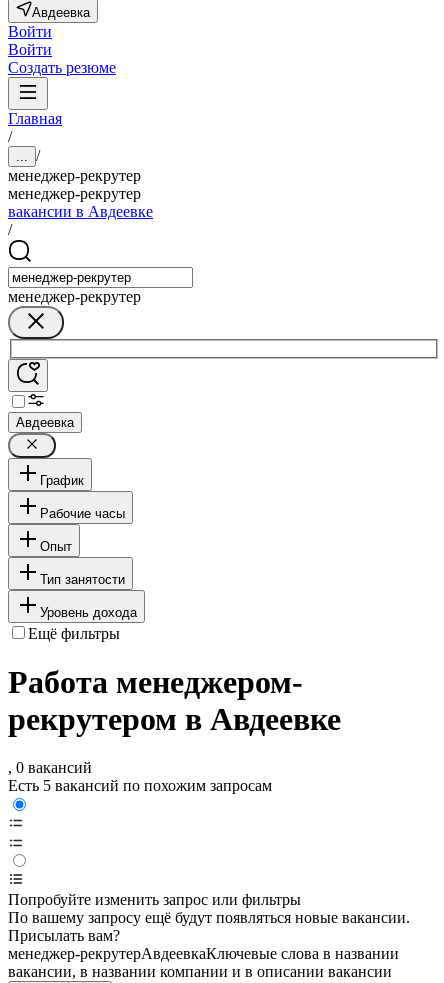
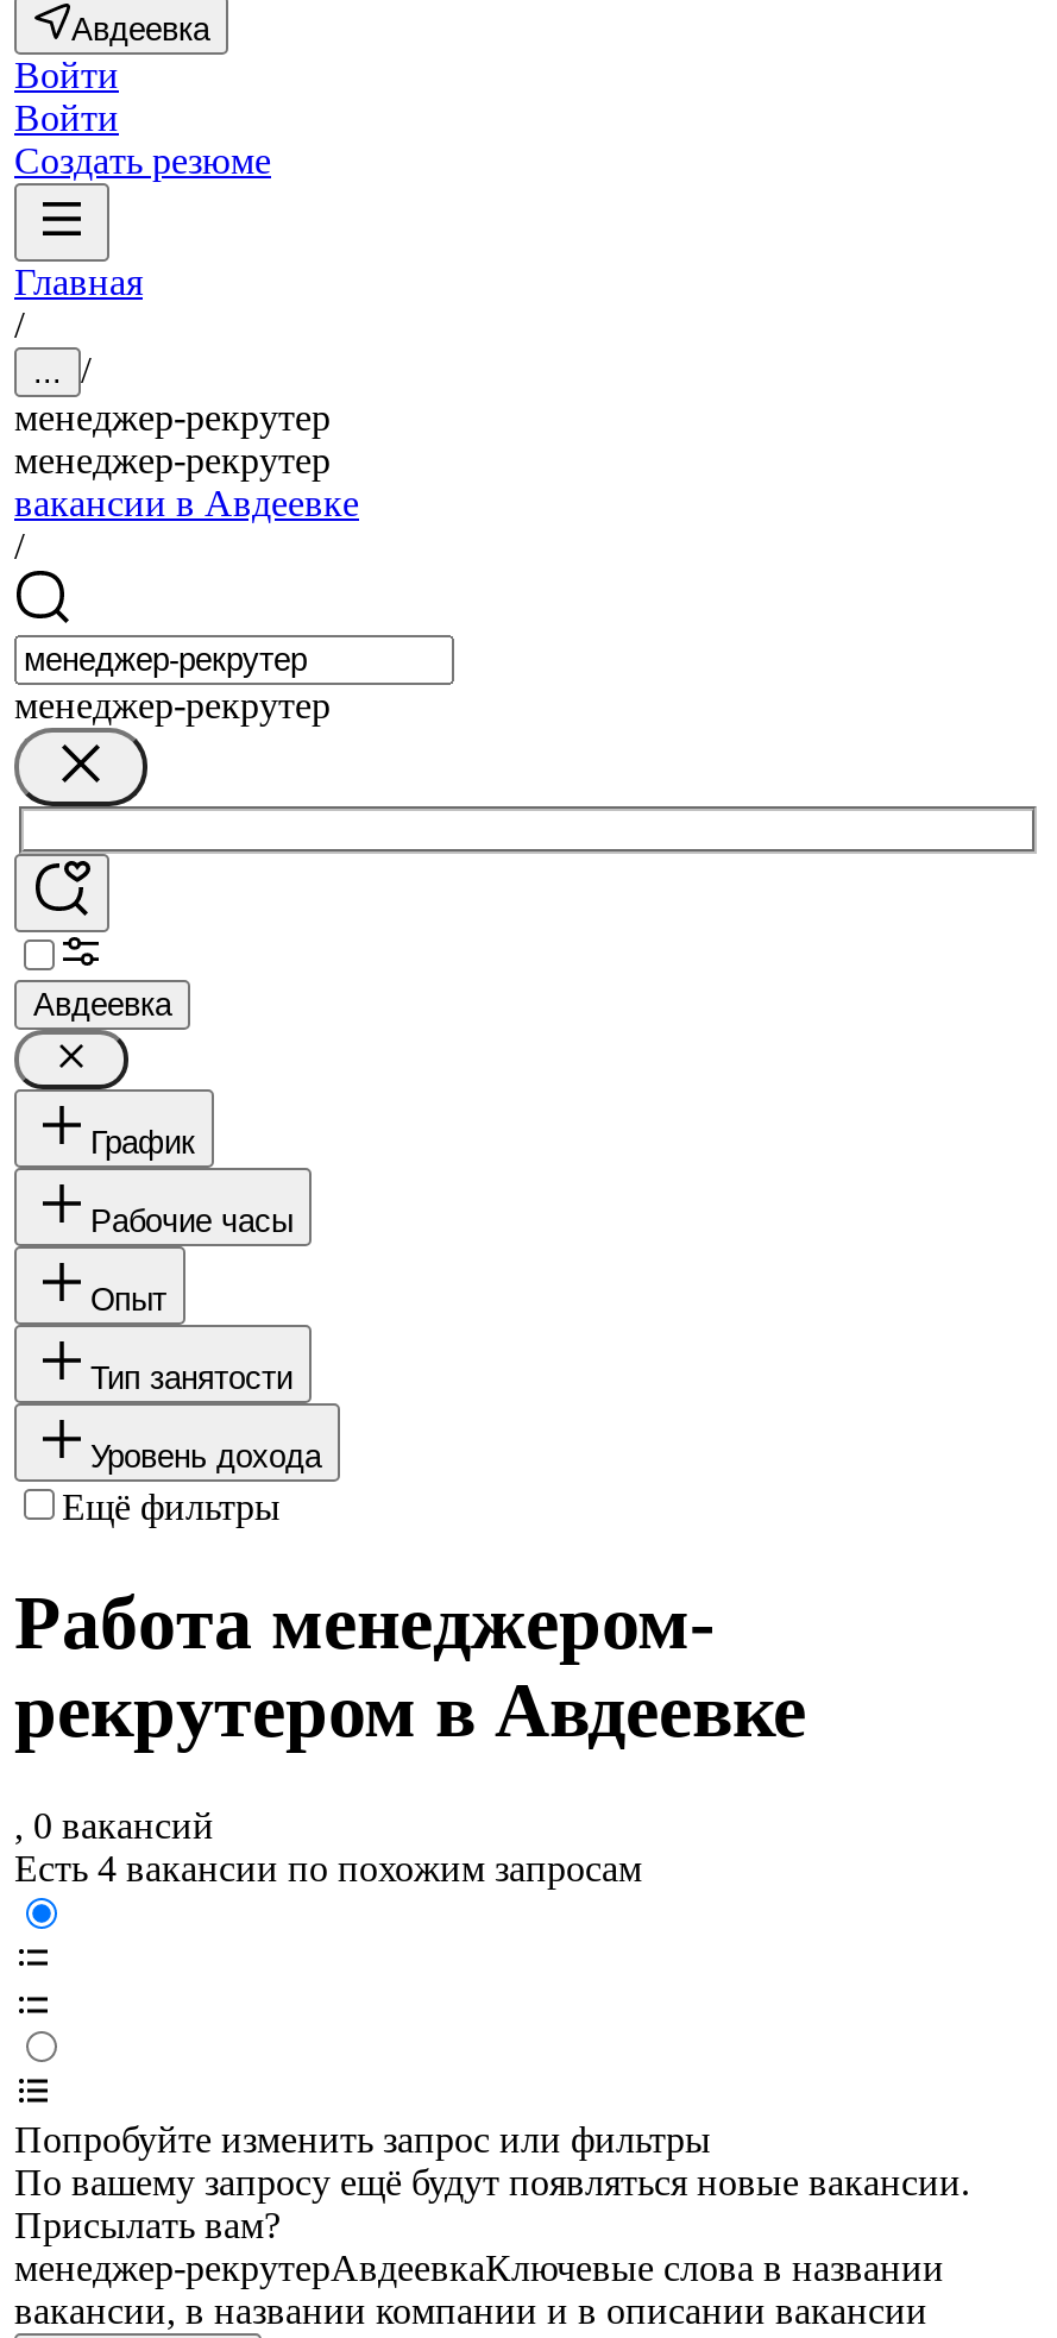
- Есть 5 вакансий по похожим запросам
+ Есть 4 вакансии по похожим запросам
